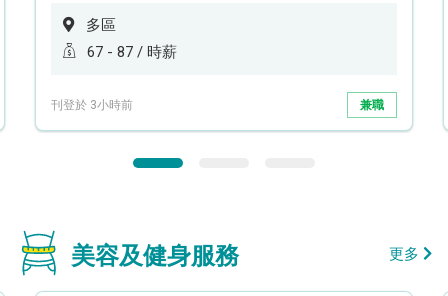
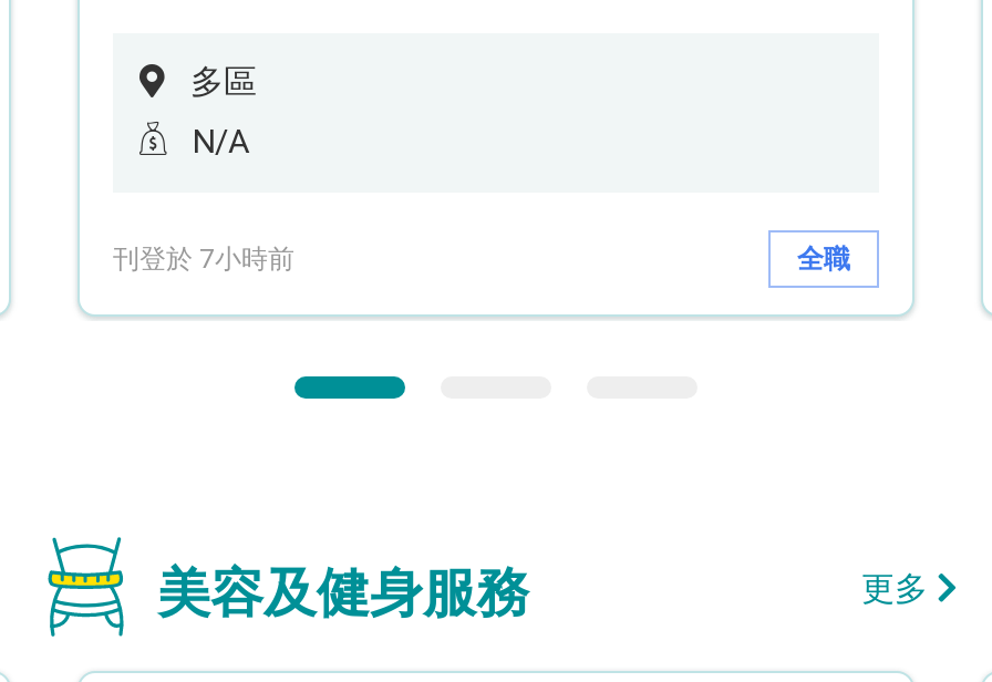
- 67 - 87 / 時薪
+ N/A

- 刊登於 3小時前
- 兼職
+ 刊登於 7小時前
+ 全職
